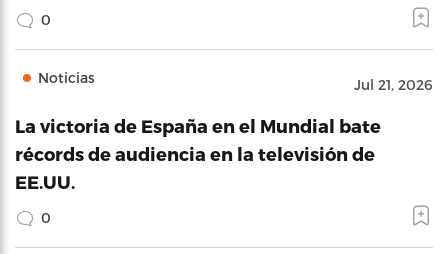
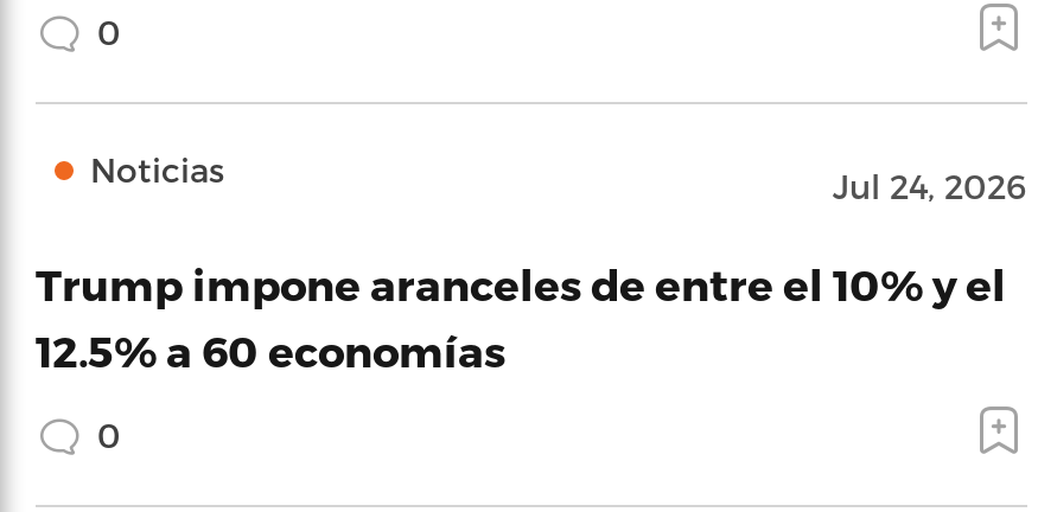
- Jul 21, 2026
+ Jul 24, 2026

- La victoria de España en el Mundial bate
- récords de audiencia en la televisión de
- EE.UU.
+ Trump impone aranceles de entre el 10% y el
+ 12.5% a 60 economías
